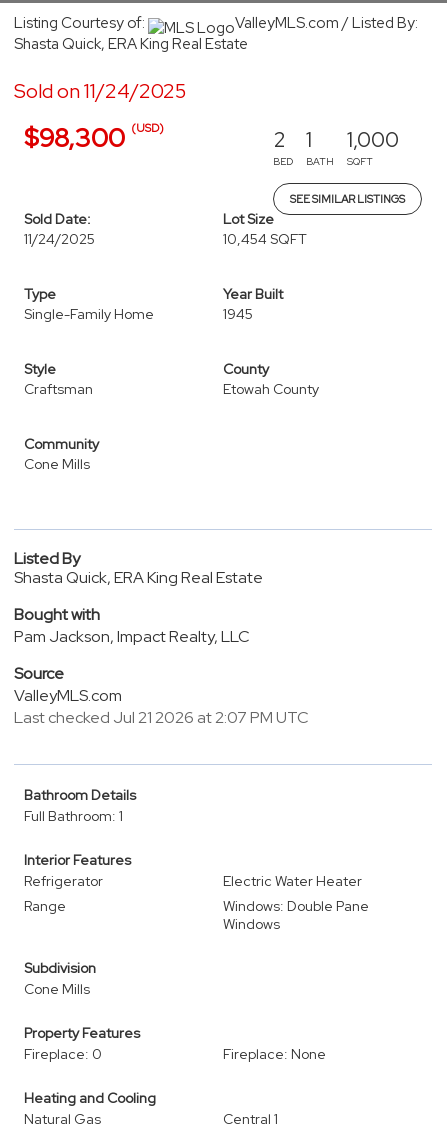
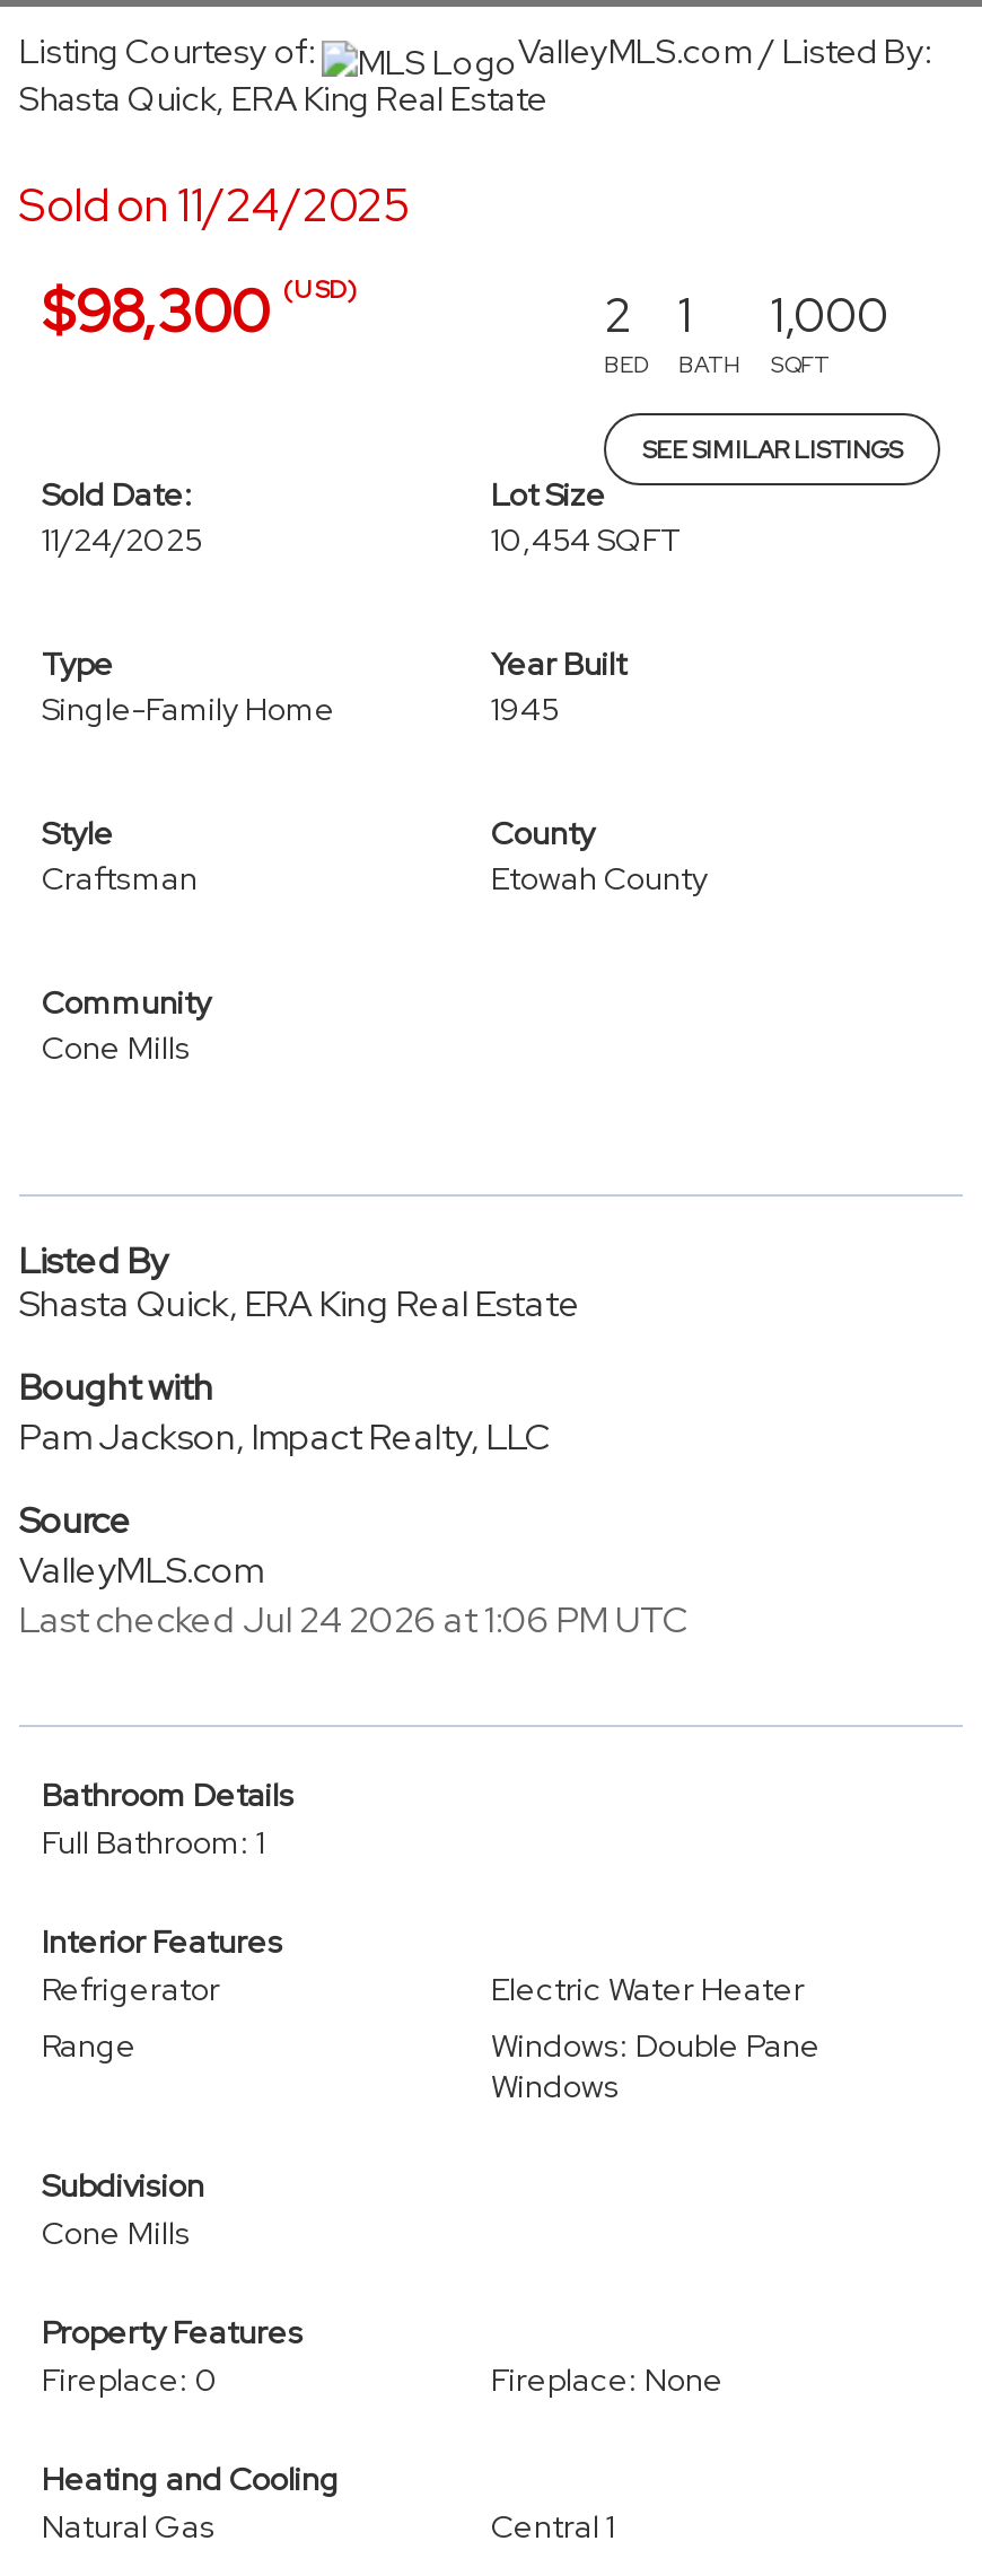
- Last checked Jul 21 2026 at 2:07 PM UTC
+ Last checked Jul 24 2026 at 1:06 PM UTC
